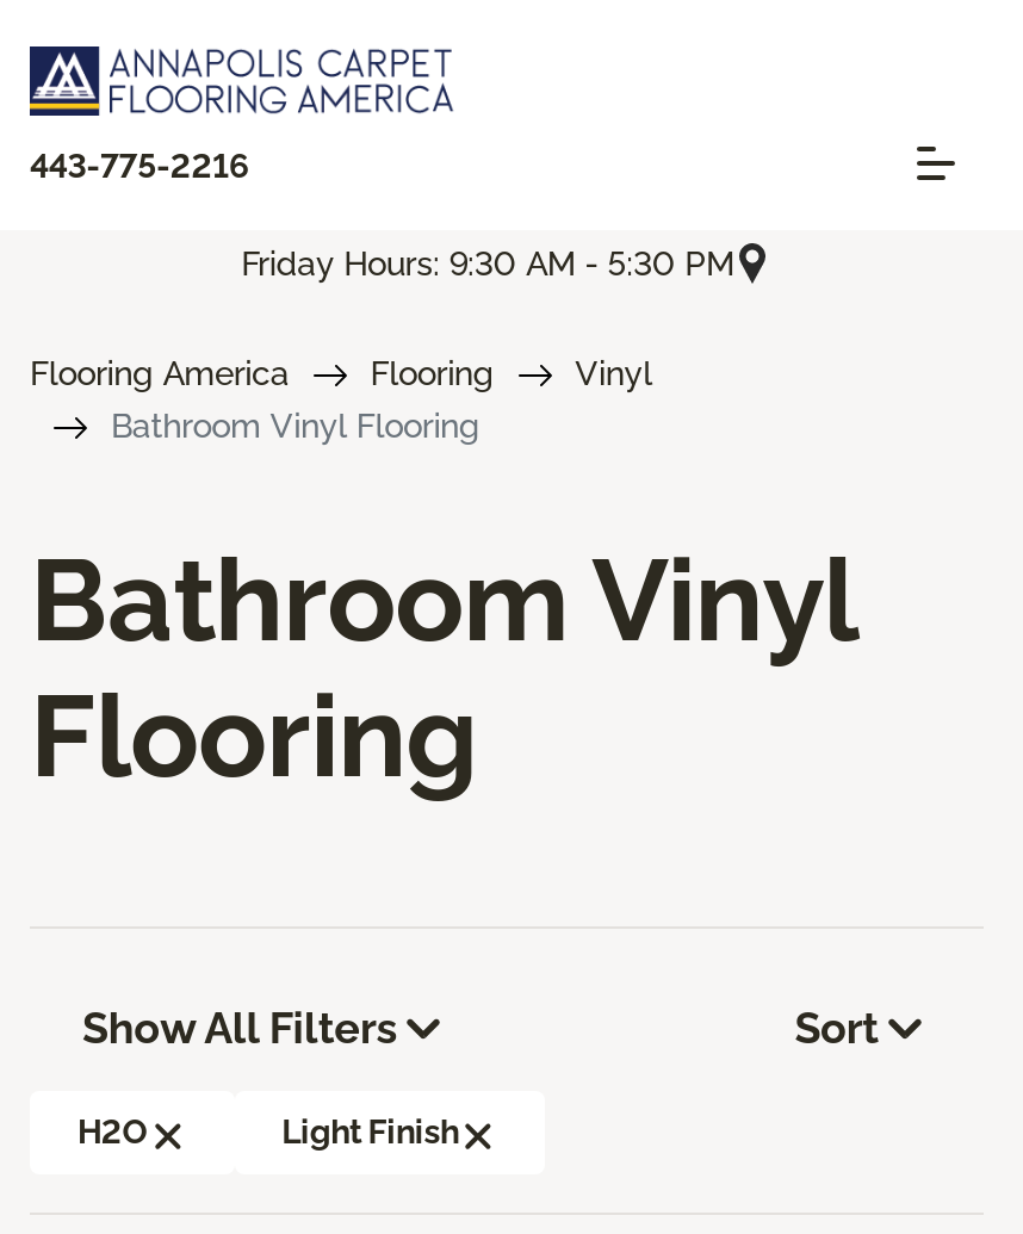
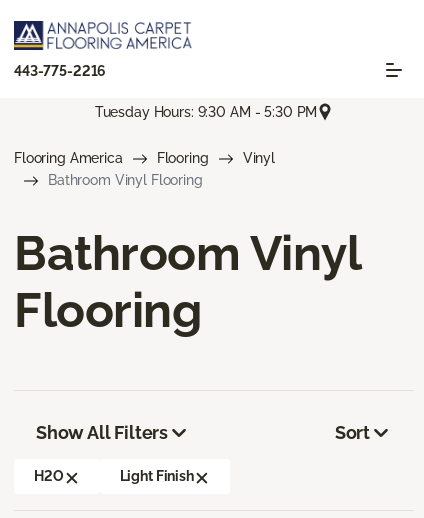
- Friday Hours: 9:30 AM - 5:30 PM
+ Tuesday Hours: 9:30 AM - 5:30 PM
